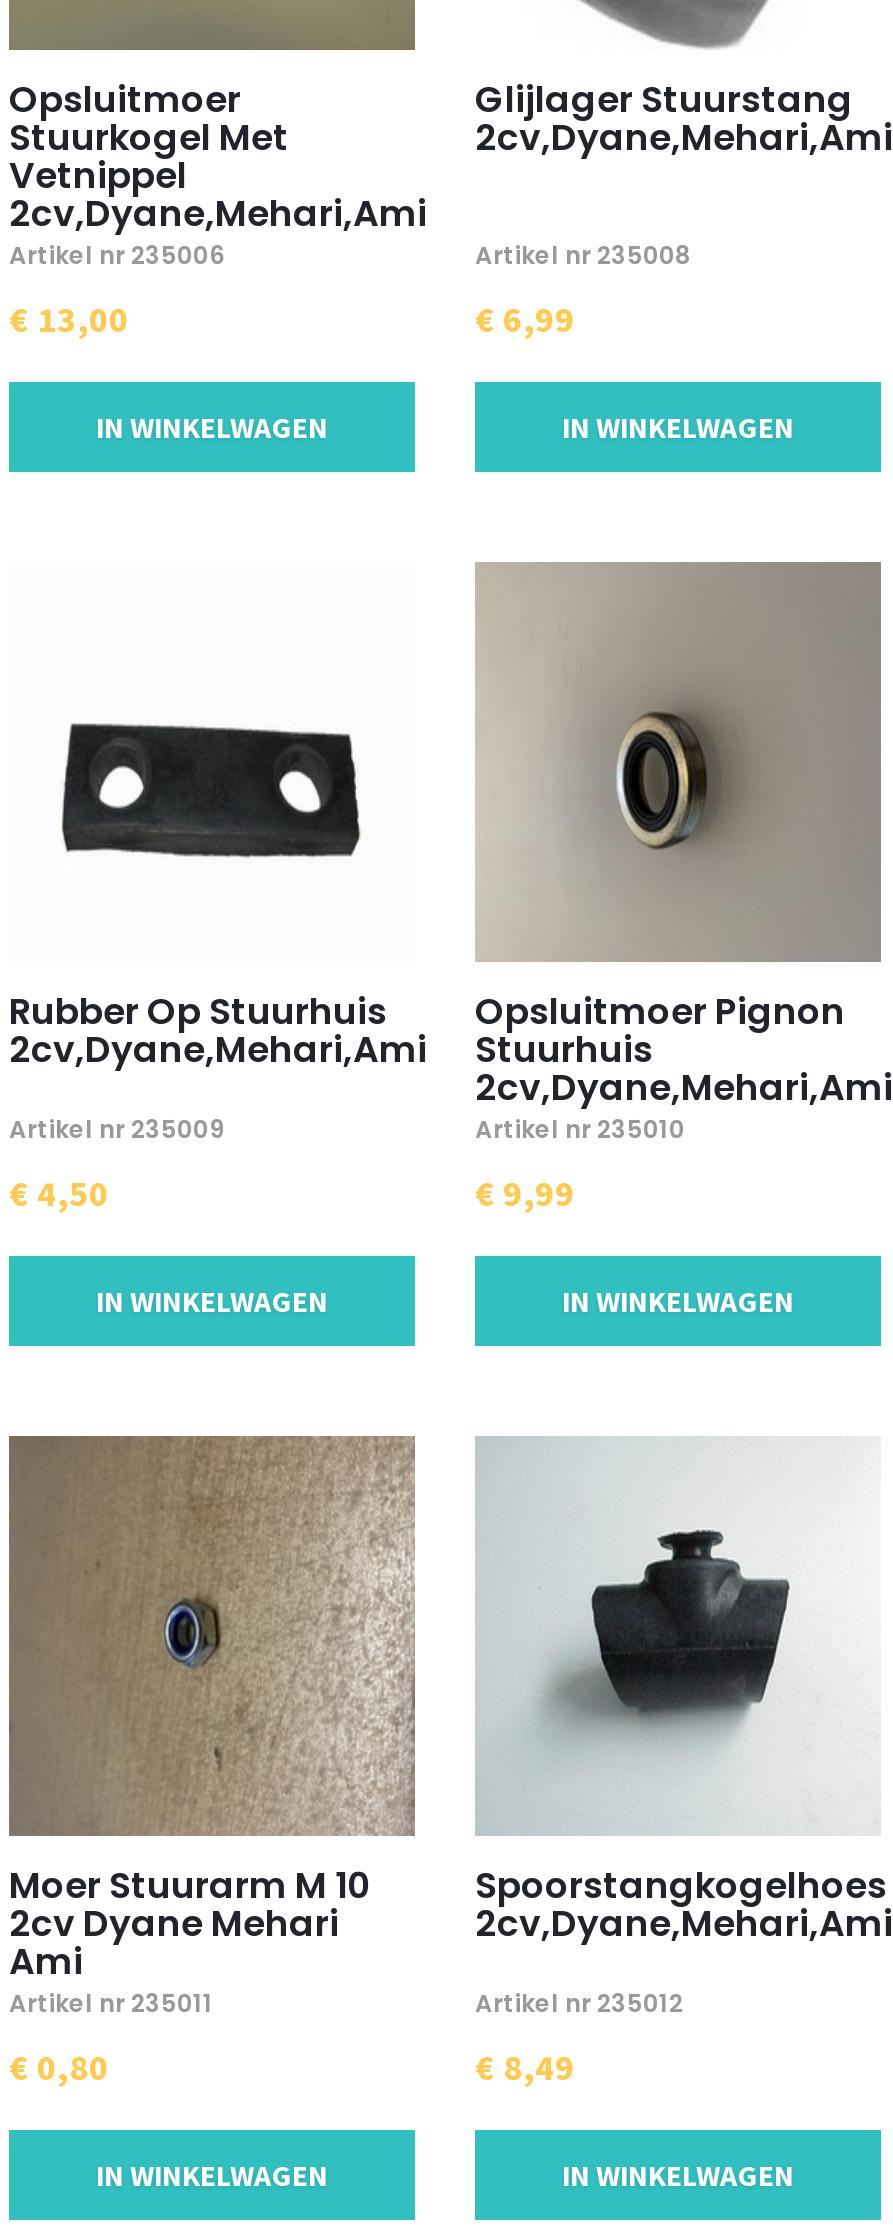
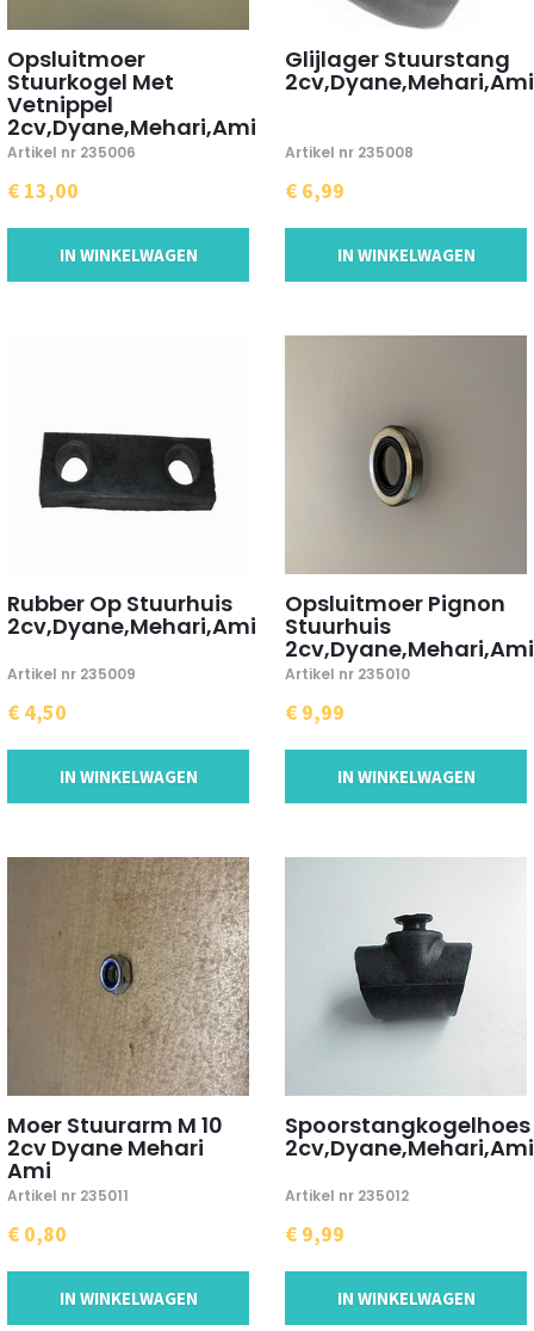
- € 8,49
+ € 9,99
